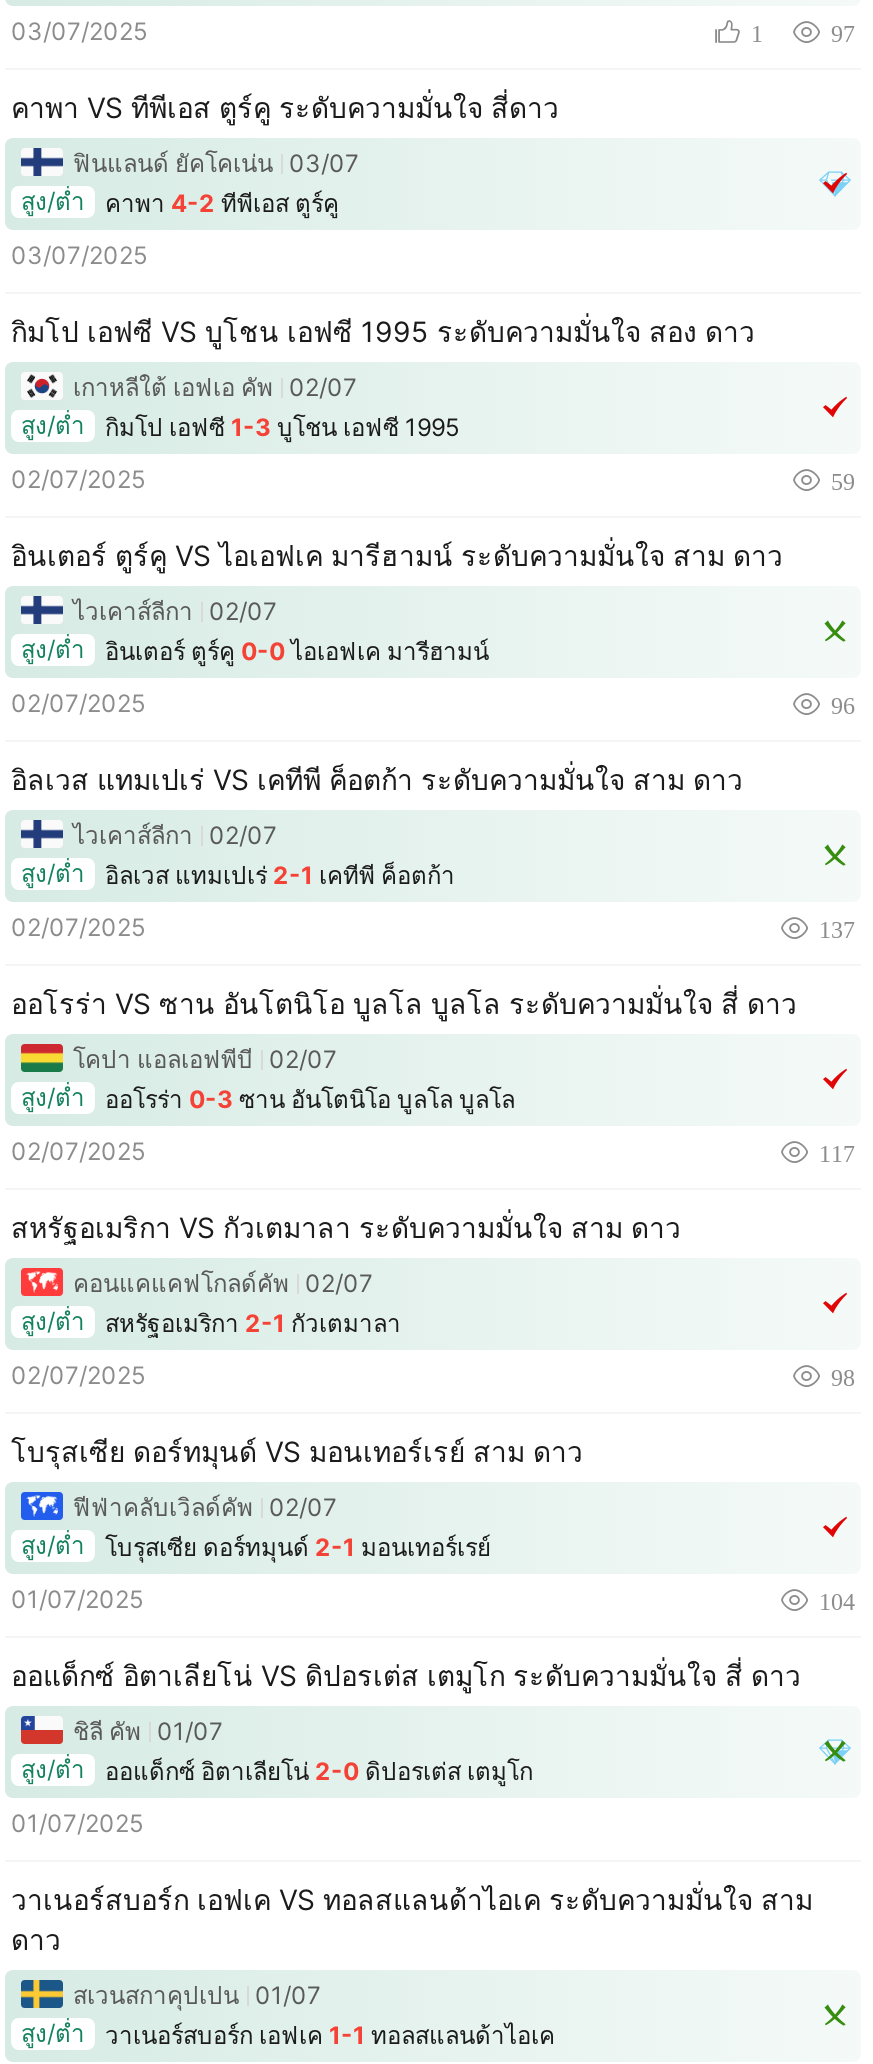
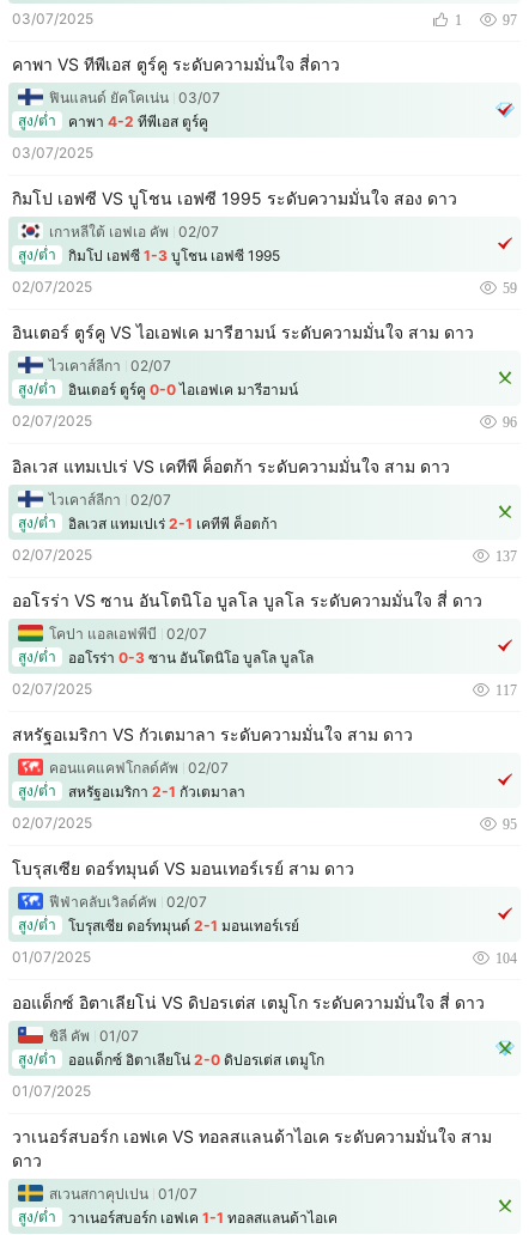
- 98
+ 95
